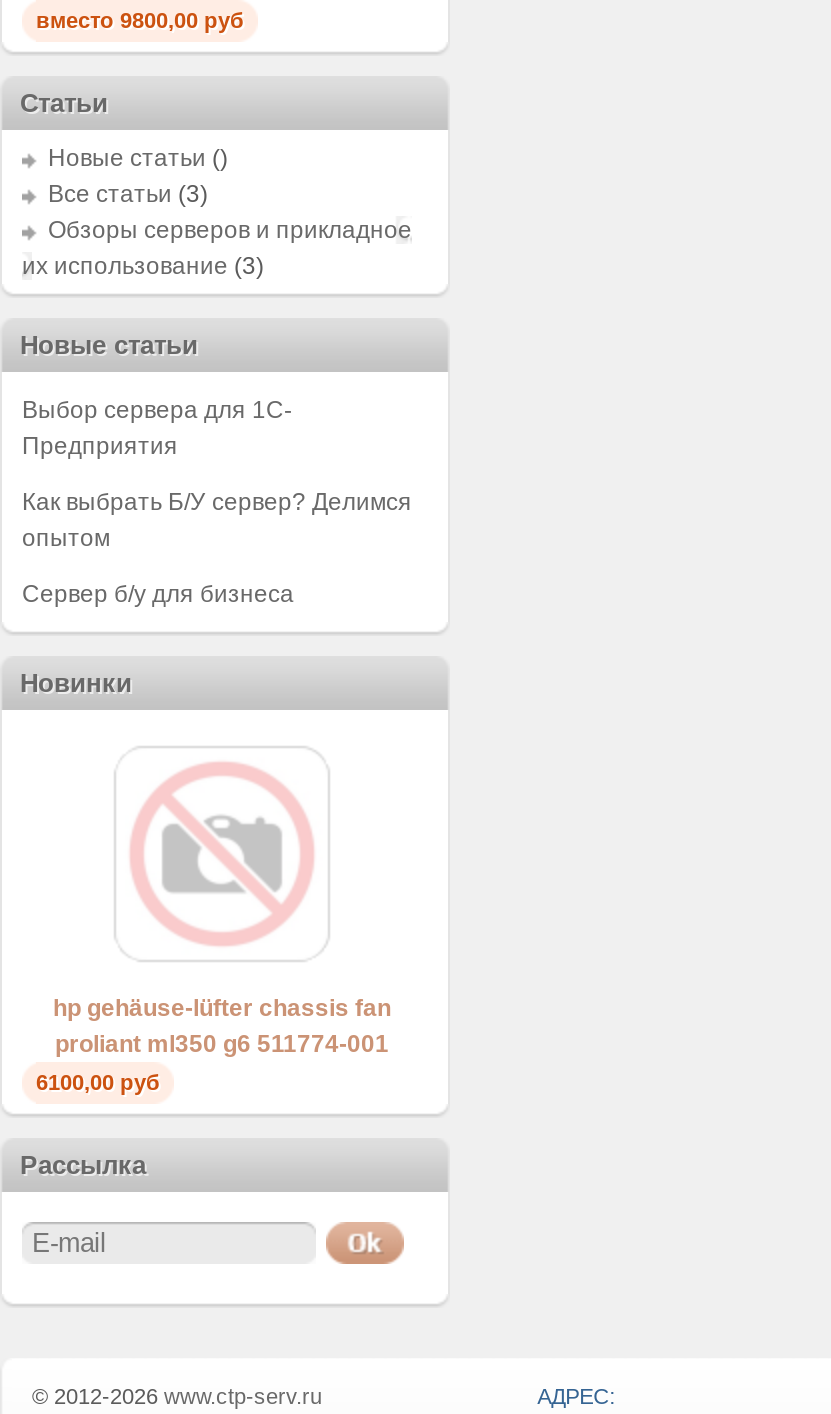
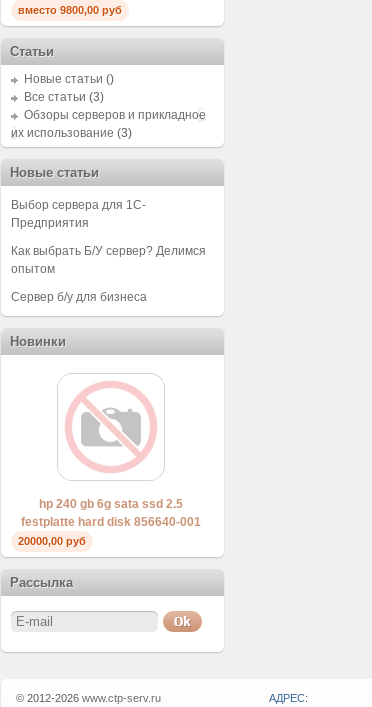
- hp gehäuse-lüfter chassis fan
- proliant ml350 g6 511774-001
- 6100,00 руб
+ hp 240 gb 6g sata ssd 2.5
+ festplatte hard disk 856640-001
+ 20000,00 руб
